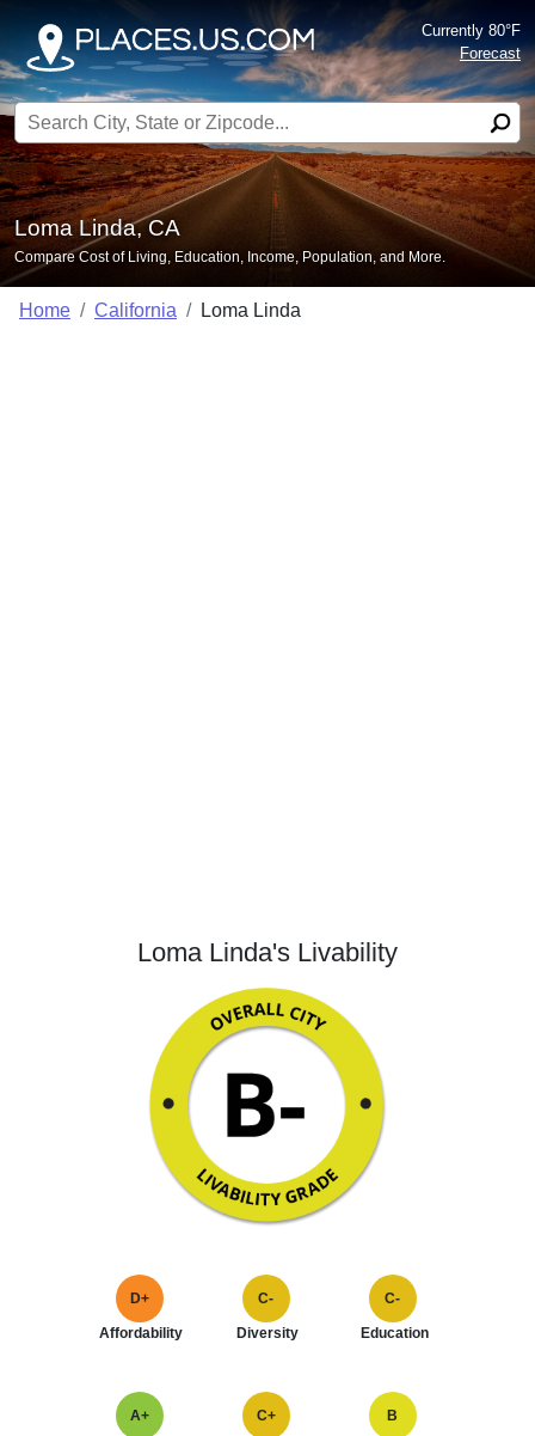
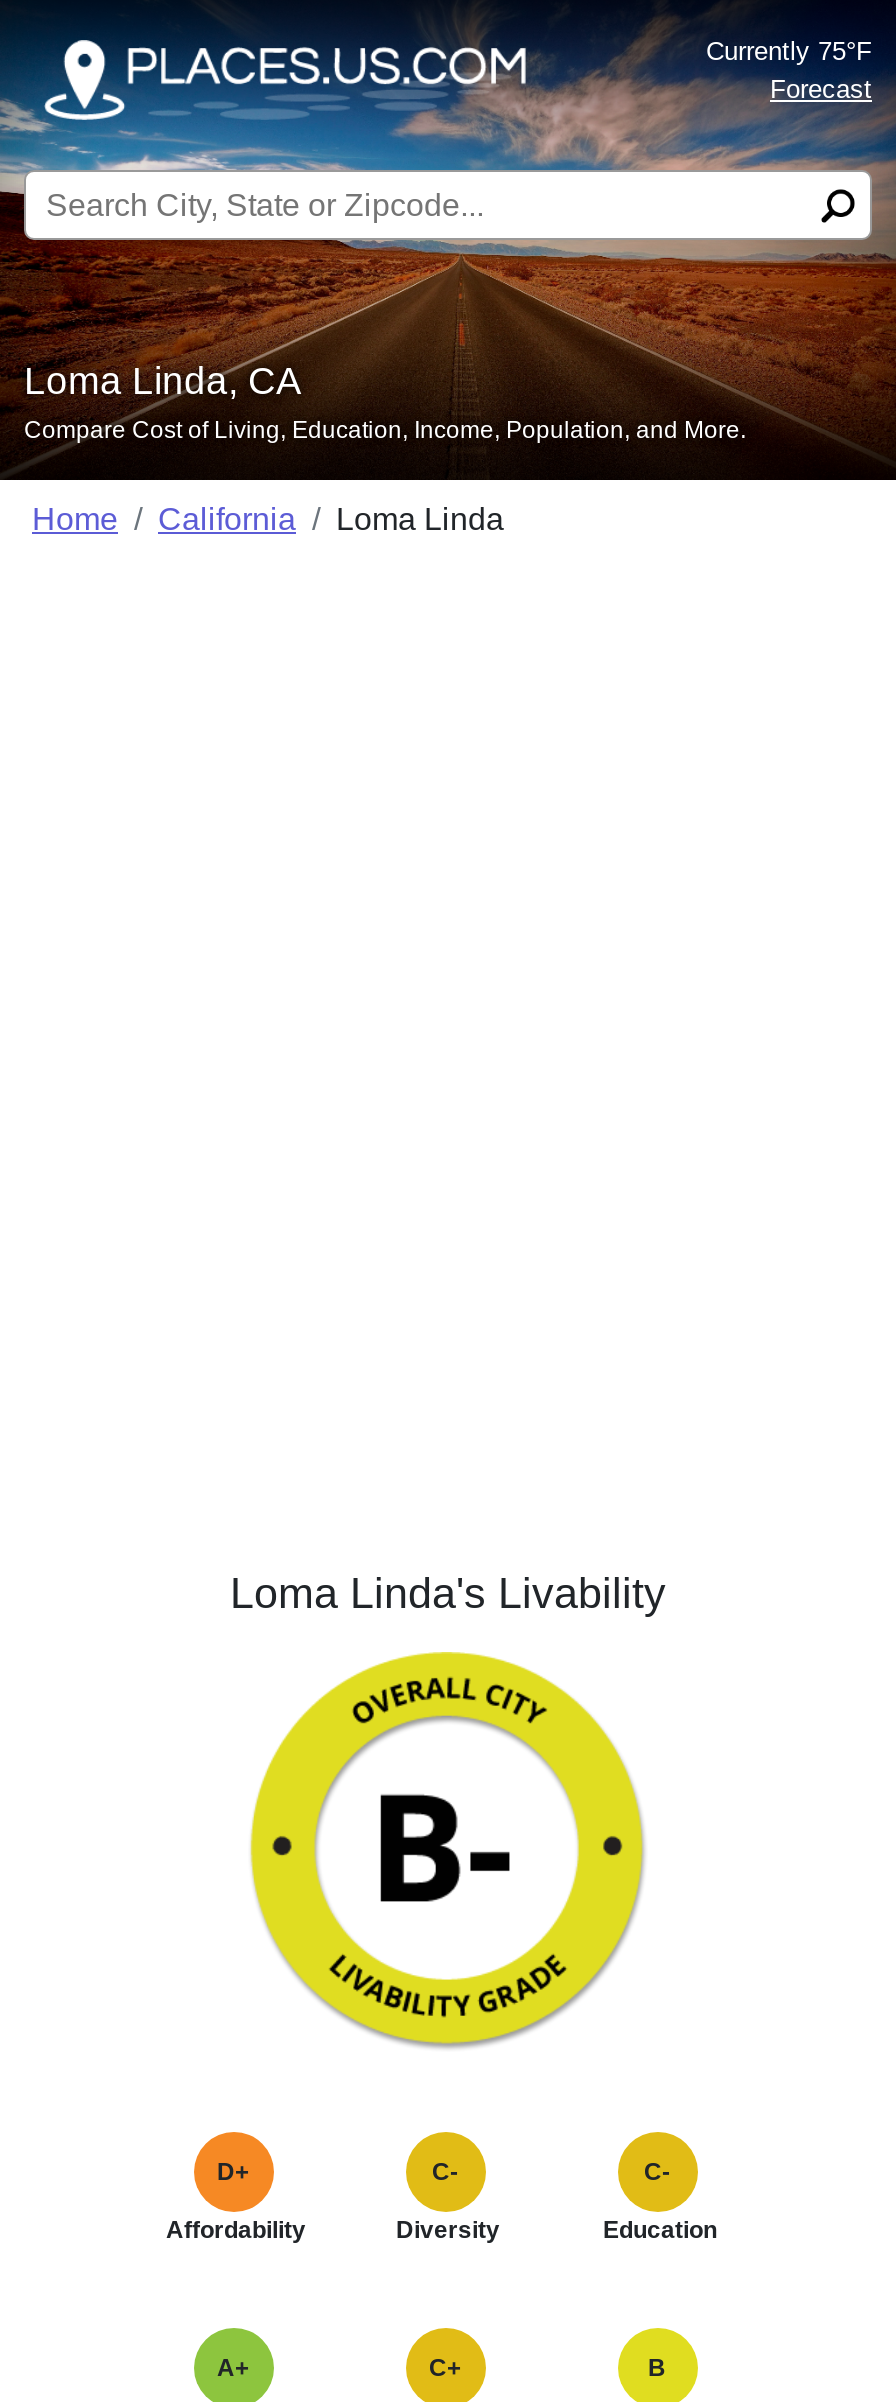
- Currently 80°F
+ Currently 75°F
